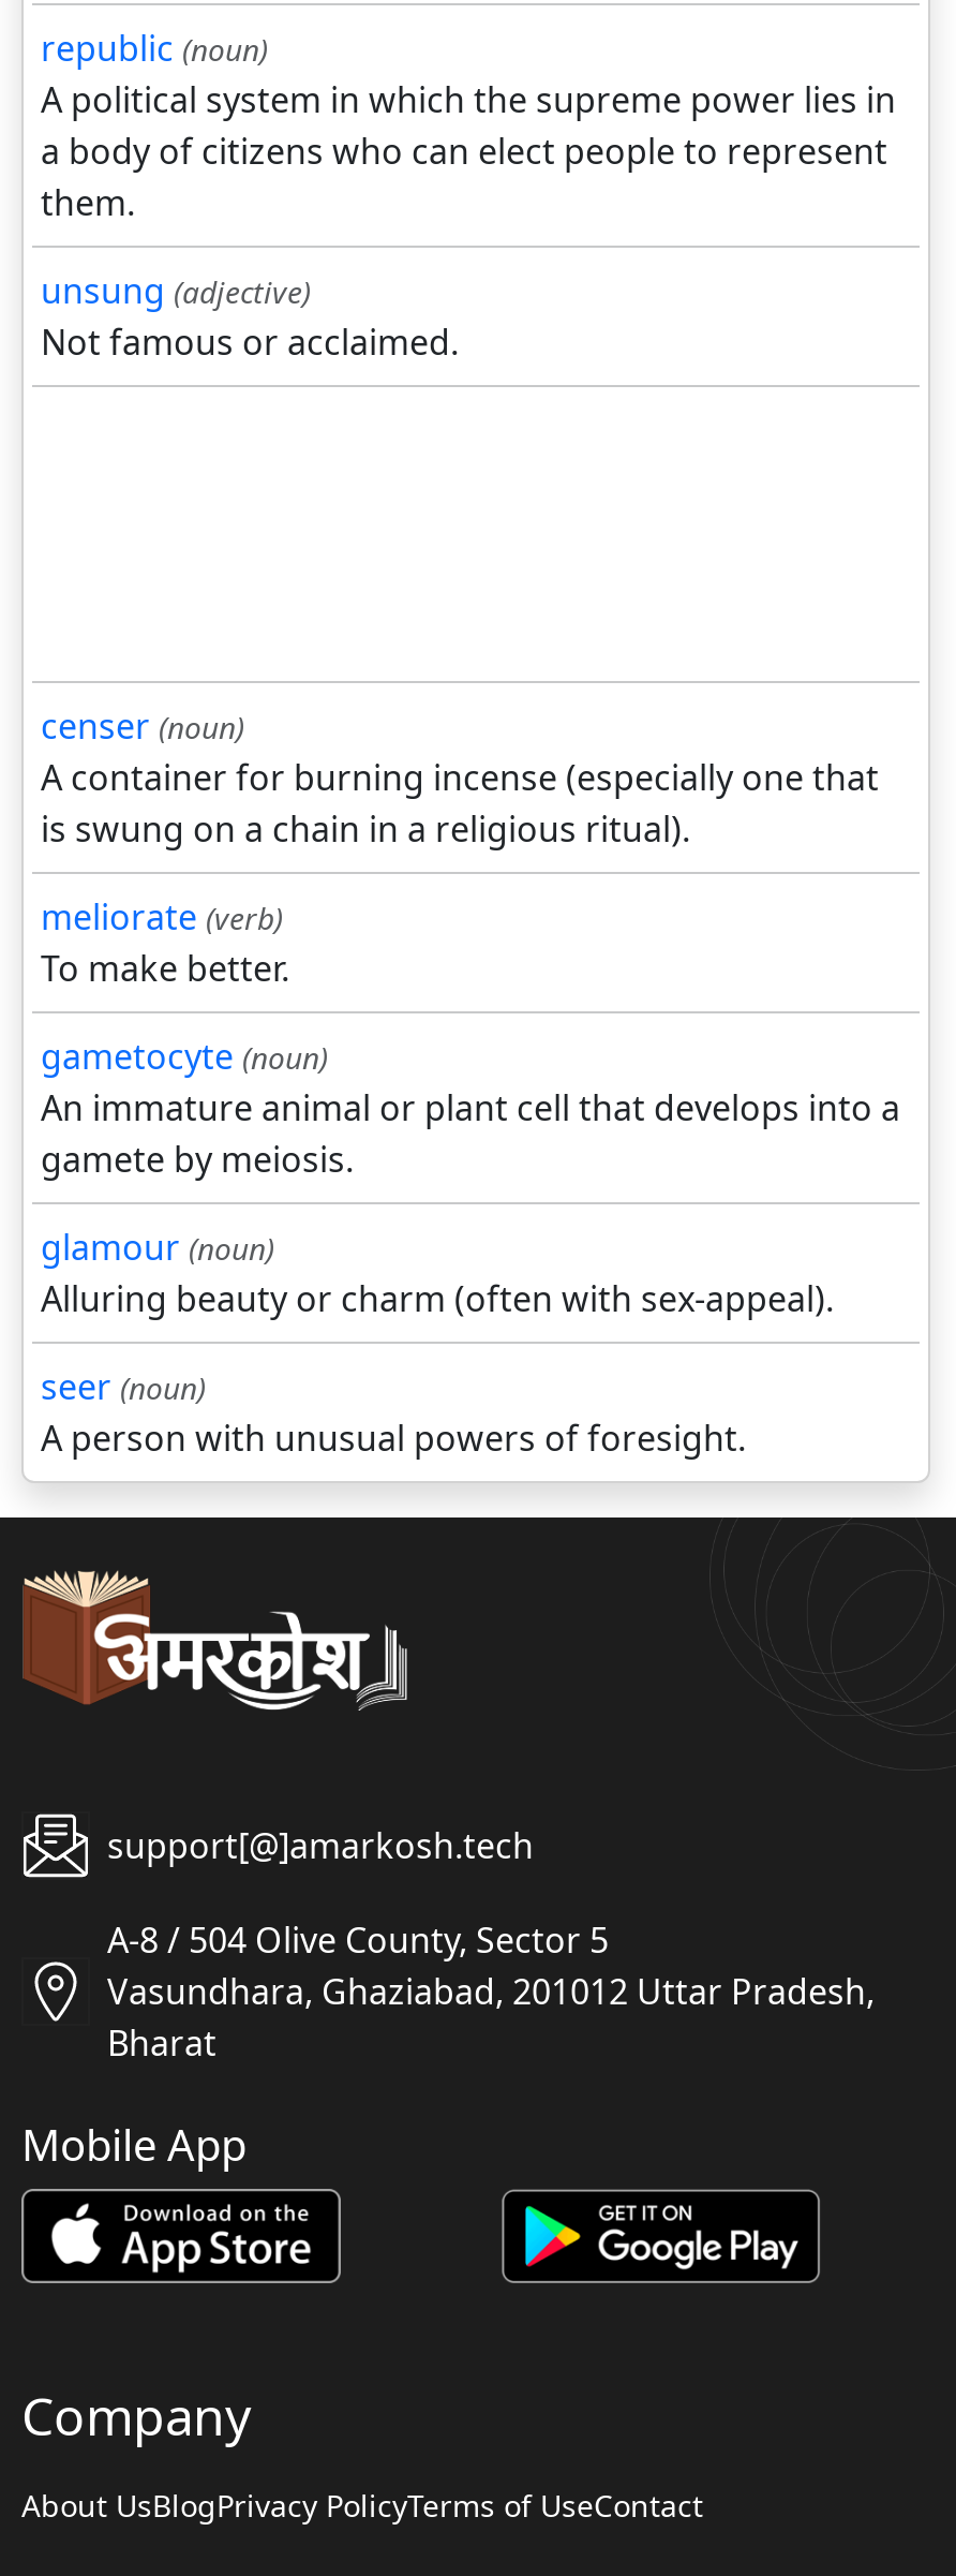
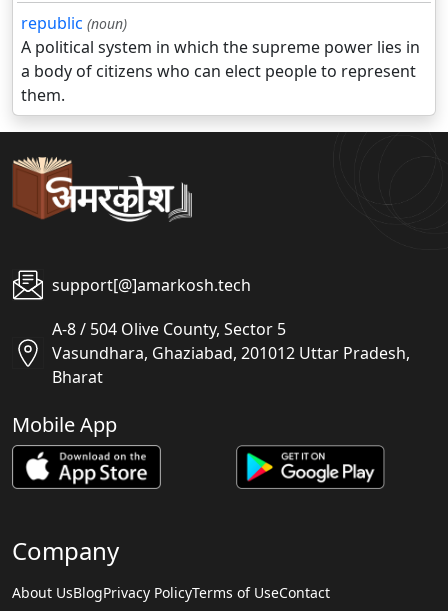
- unsung (adjective)
- Not famous or acclaimed.

- censer (noun)
- A container for burning incense (especially one that
- is swung on a chain in a religious ritual).
- meliorate (verb)
- To make better.
- gametocyte (noun)
- An immature animal or plant cell that develops into a
- gamete by meiosis.
- glamour (noun)
- Alluring beauty or charm (often with sex-appeal).
- seer (noun)
- A person with unusual powers of foresight.
